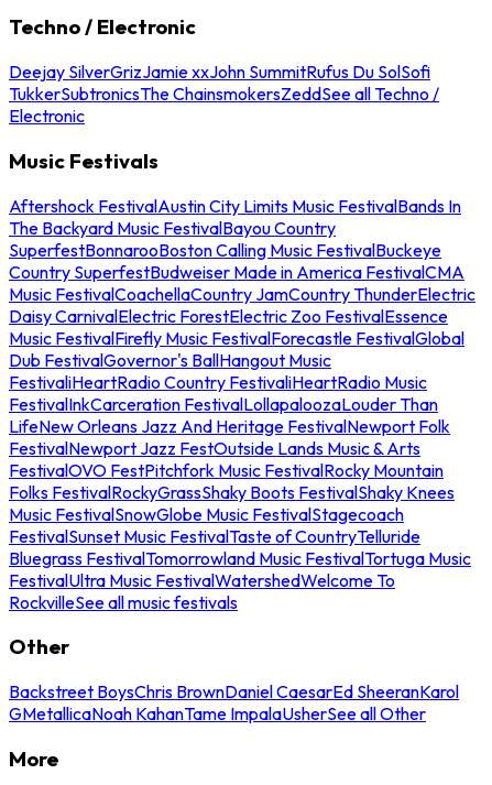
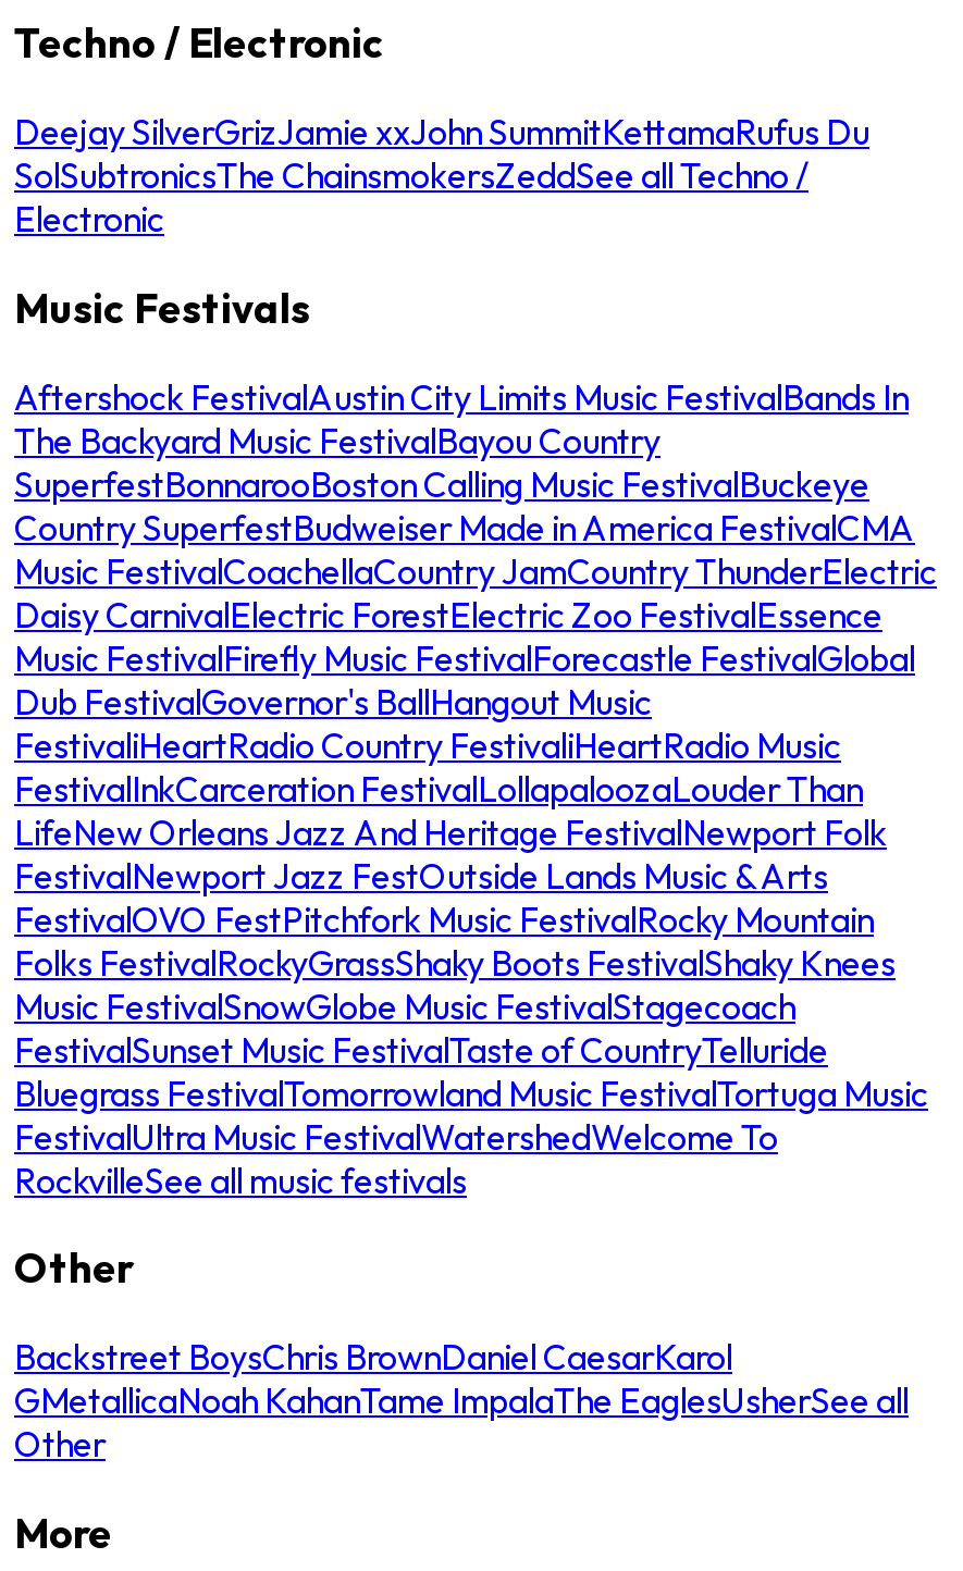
- Deejay SilverGrizJamie xxJohn SummitRufus Du SolSofi
- TukkerSubtronicsThe ChainsmokersZeddSee all Techno /
+ Deejay SilverGrizJamie xxJohn SummitKettamaRufus Du
+ SolSubtronicsThe ChainsmokersZeddSee all Techno /

- Backstreet BoysChris BrownDaniel CaesarEd SheeranKarol
- GMetallicaNoah KahanTame ImpalaUsherSee all Other
+ Backstreet BoysChris BrownDaniel CaesarKarol
+ GMetallicaNoah KahanTame ImpalaThe EaglesUsherSee all
+ Other
